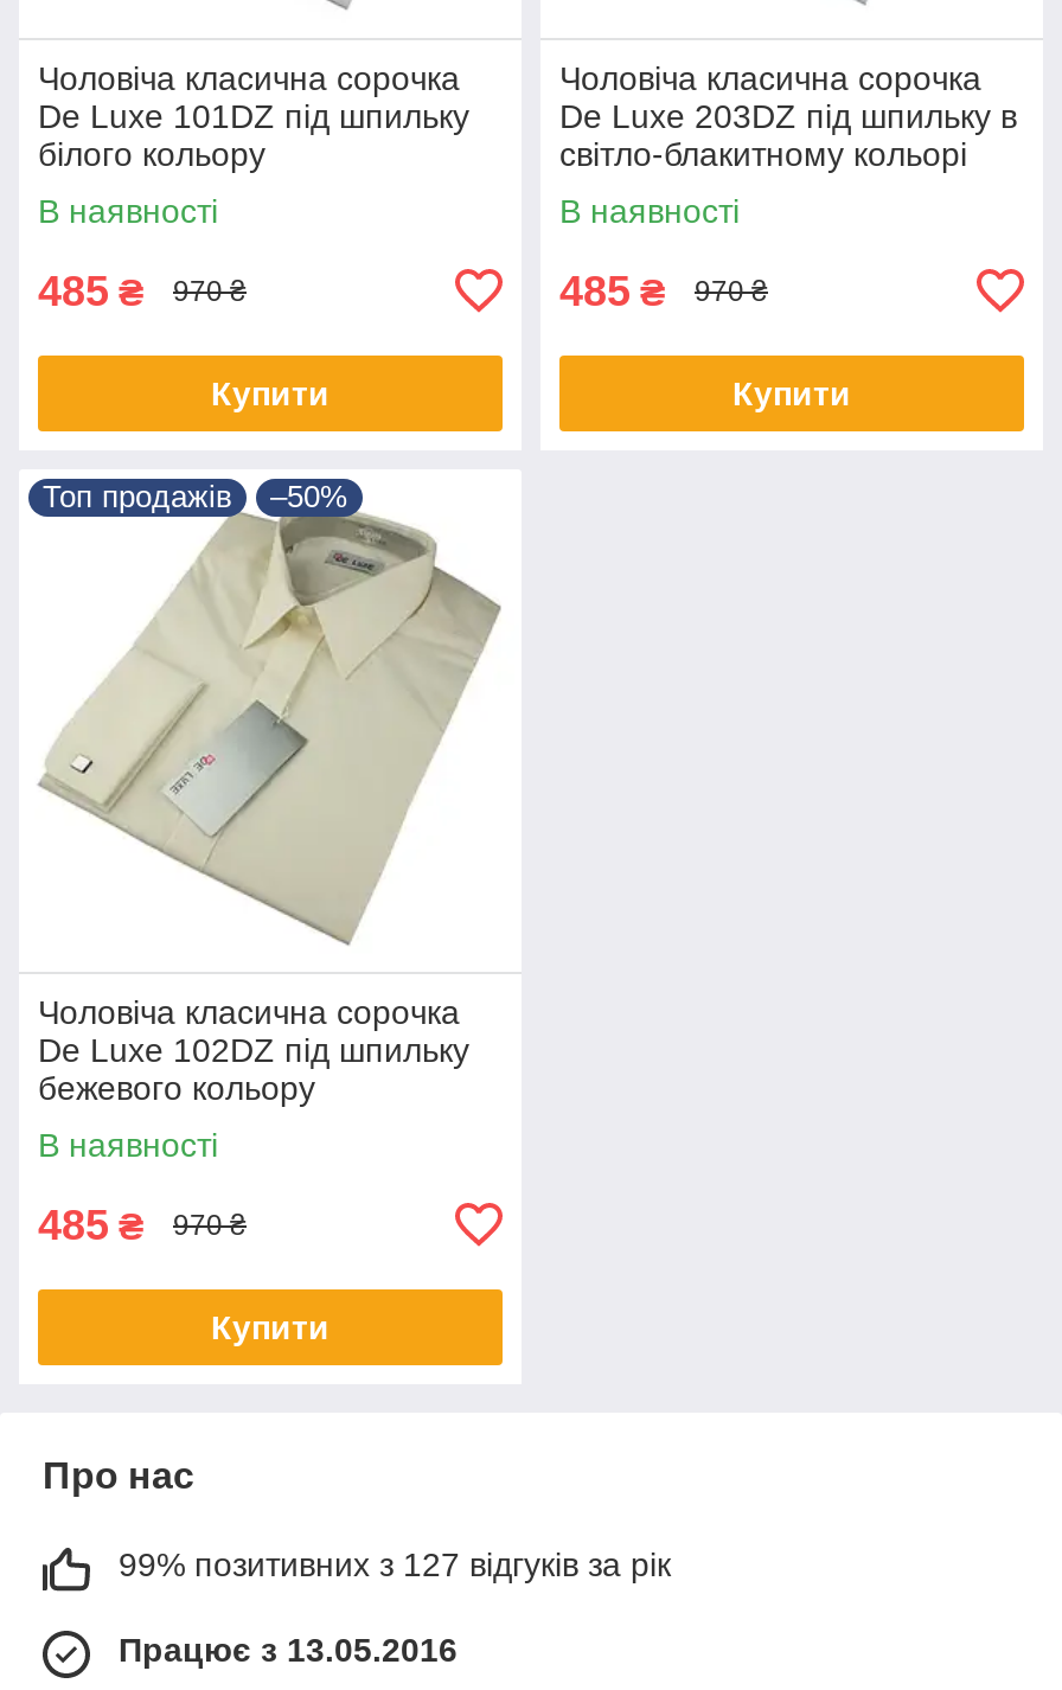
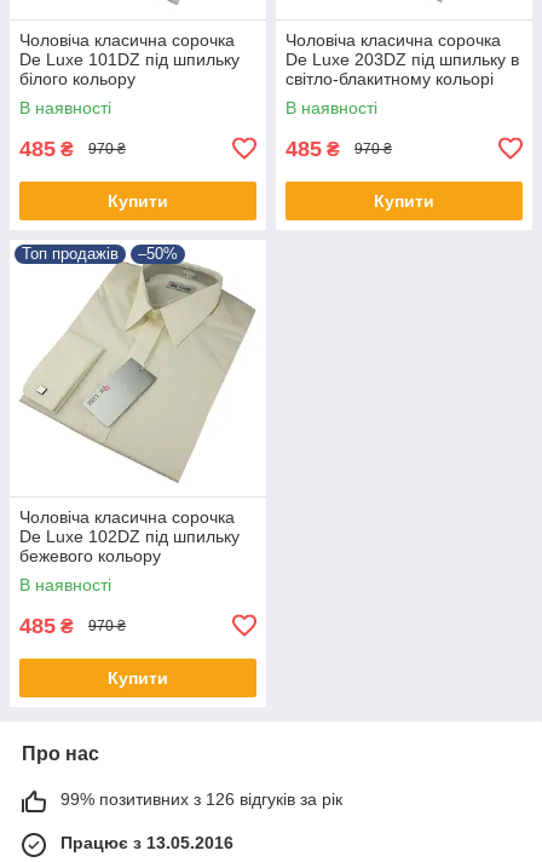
- 99% позитивних з 127 відгуків за рік
+ 99% позитивних з 126 відгуків за рік
